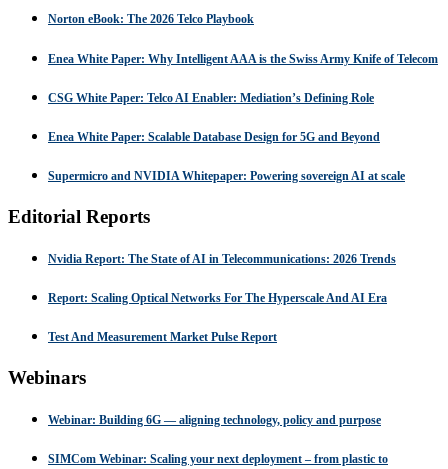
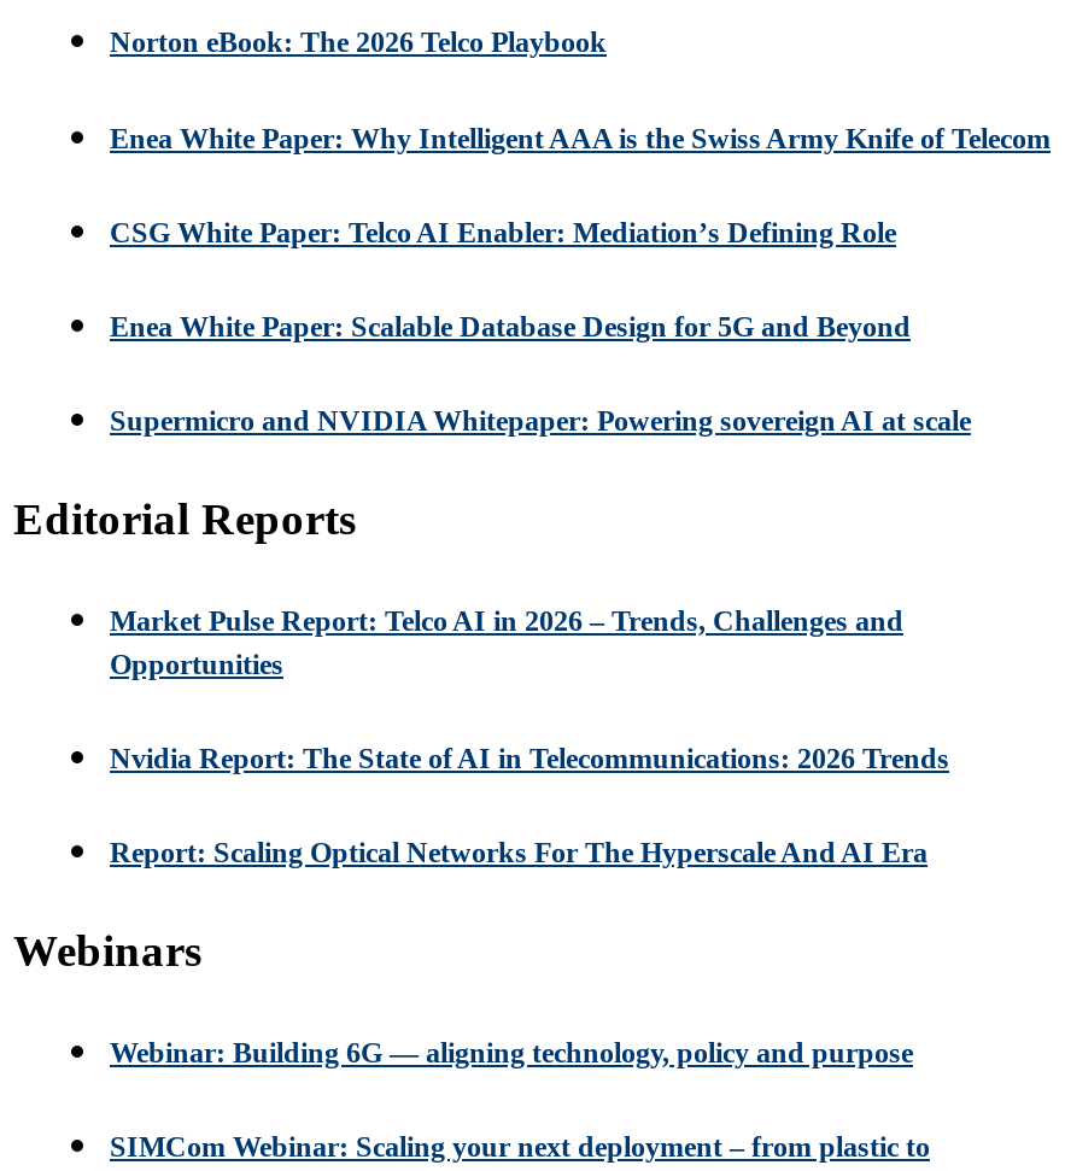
+ Market Pulse Report: Telco AI in 2026 – Trends, Challenges and
+ Opportunities

moved down: Nvidia Report: The State of AI in Telecommunications: 2026 Trends | Report: Scaling Optical Networks For The Hyperscale And AI Era

- Test And Measurement Market Pulse Report
